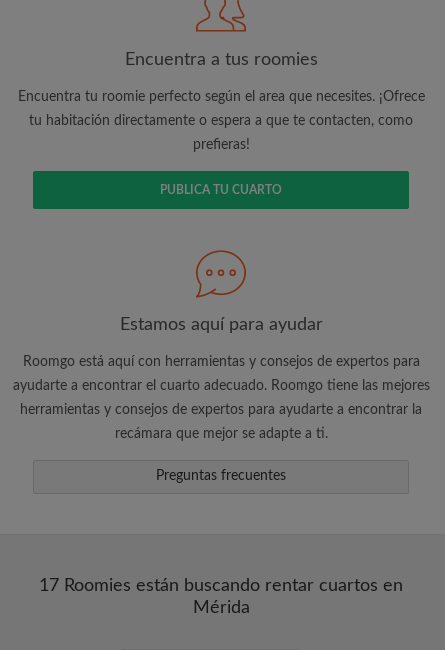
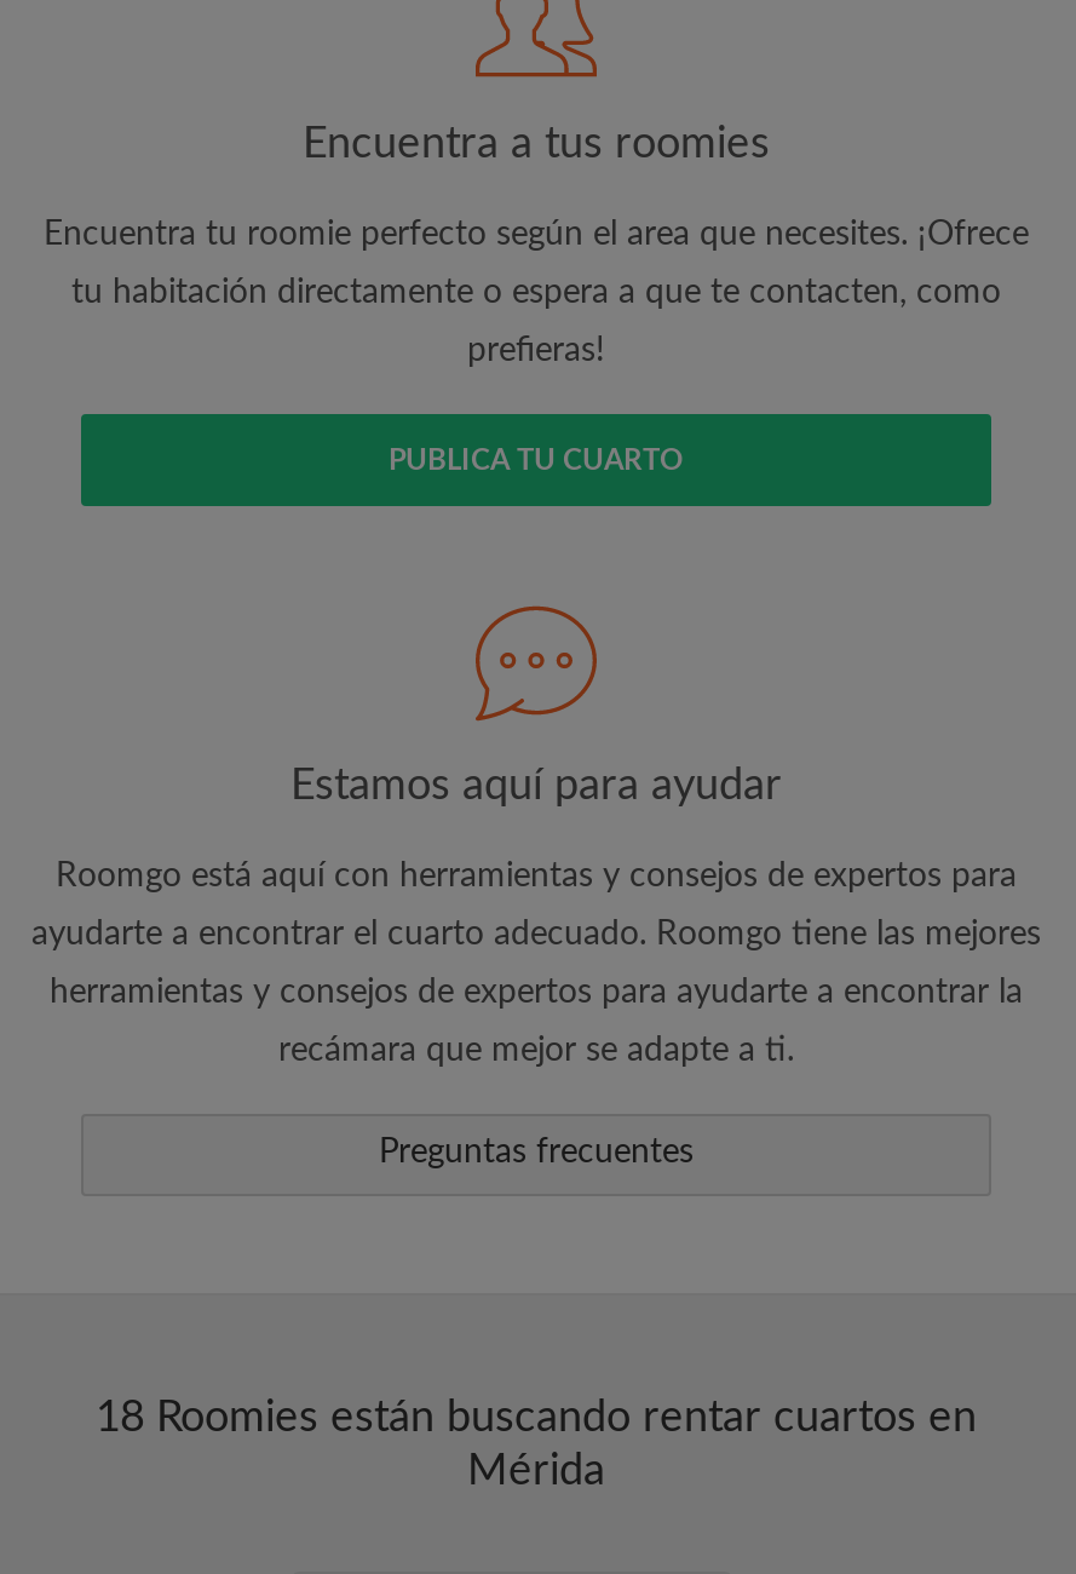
- 17 Roomies están buscando rentar cuartos en
+ 18 Roomies están buscando rentar cuartos en
